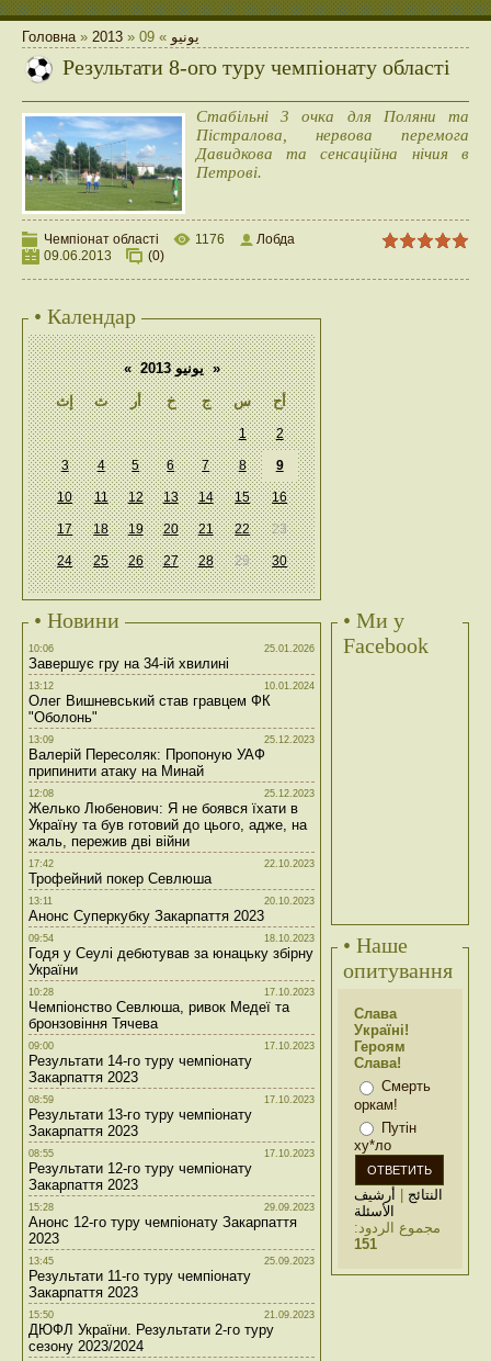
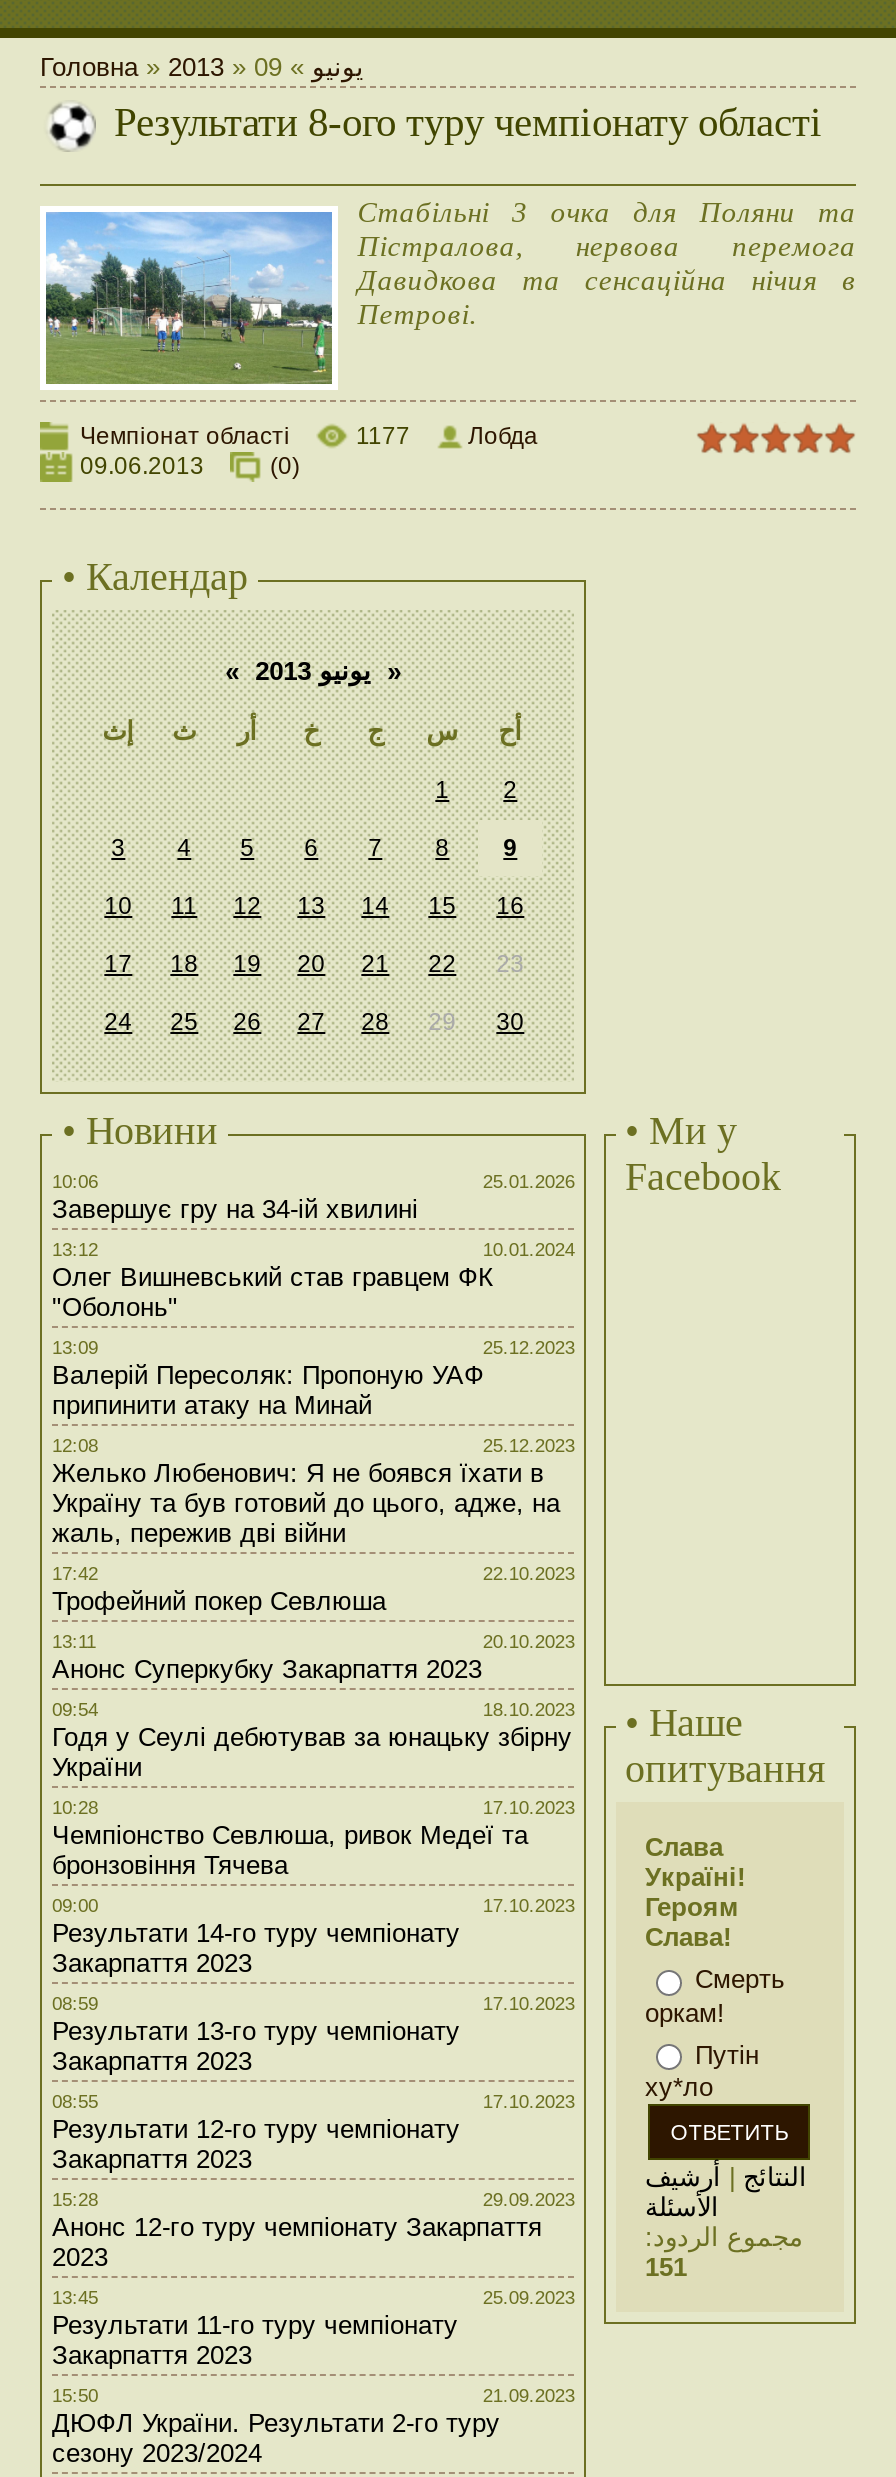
- 1176
+ 1177
